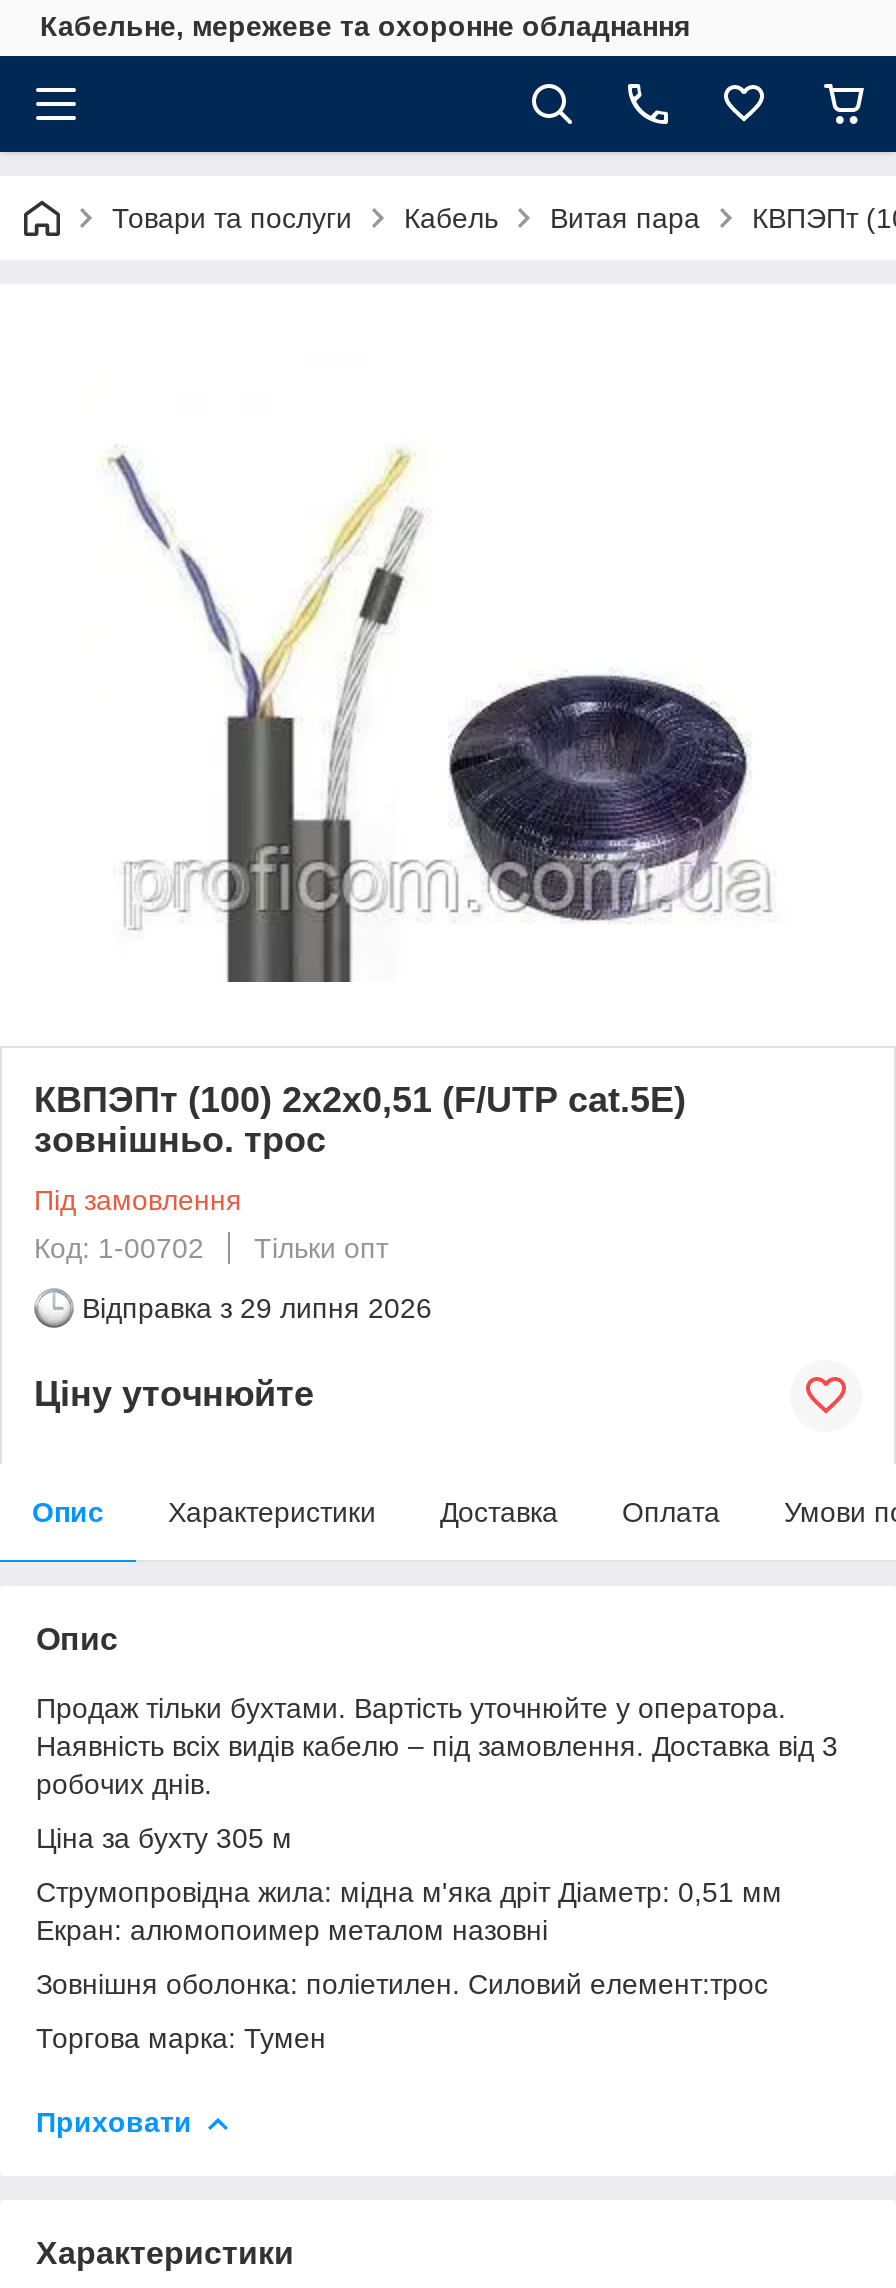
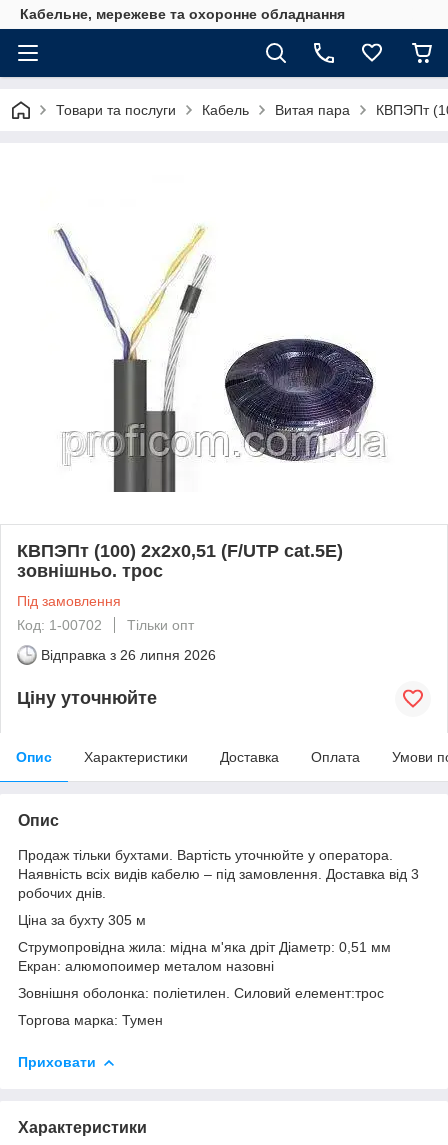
- Відправка з 29 липня 2026
+ Відправка з 26 липня 2026
